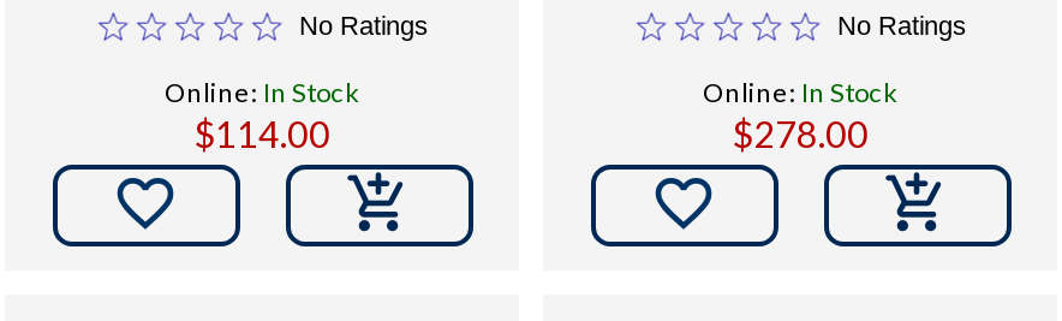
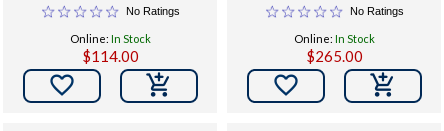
- $278.00
+ $265.00
